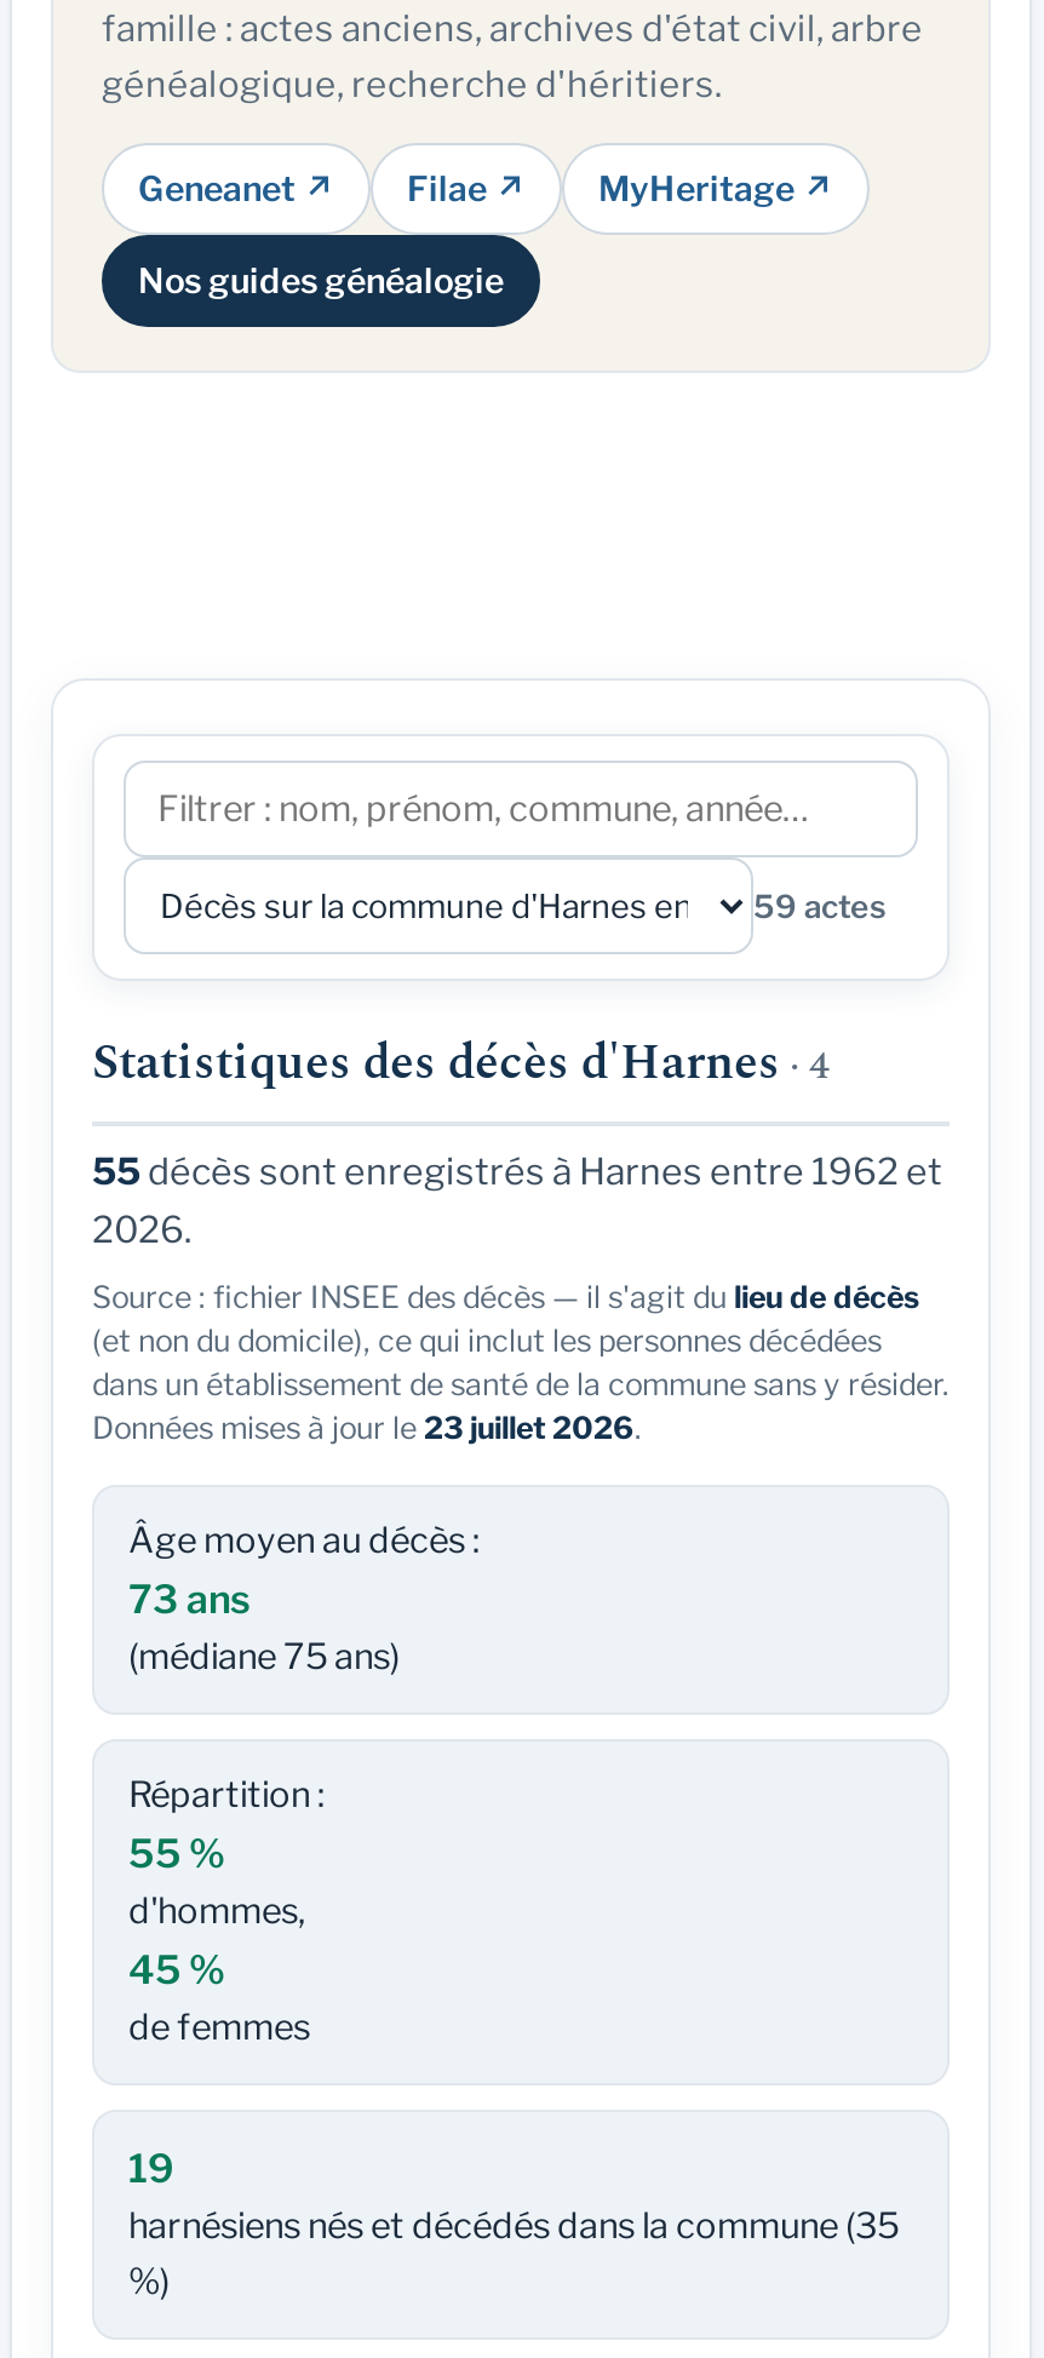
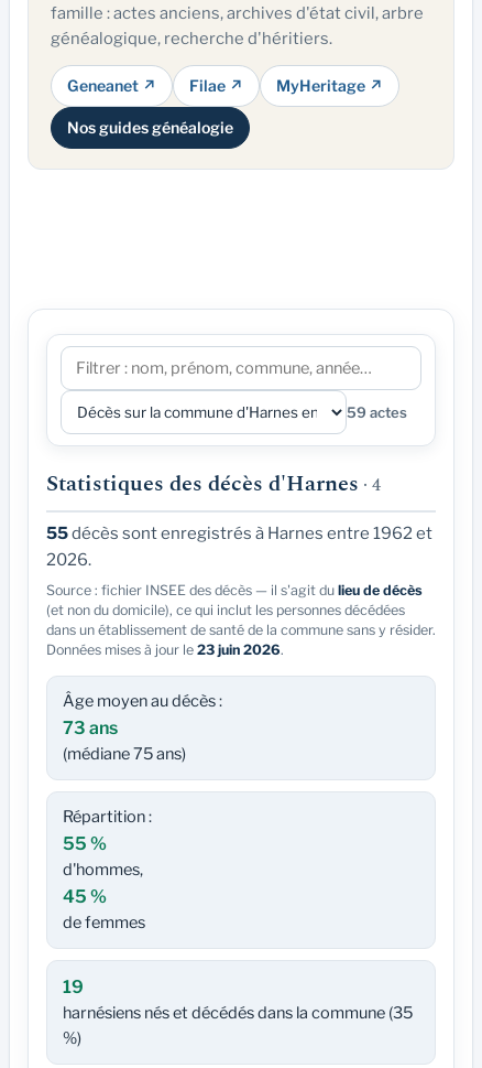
- Données mises à jour le 23 juillet 2026.
+ Données mises à jour le 23 juin 2026.
